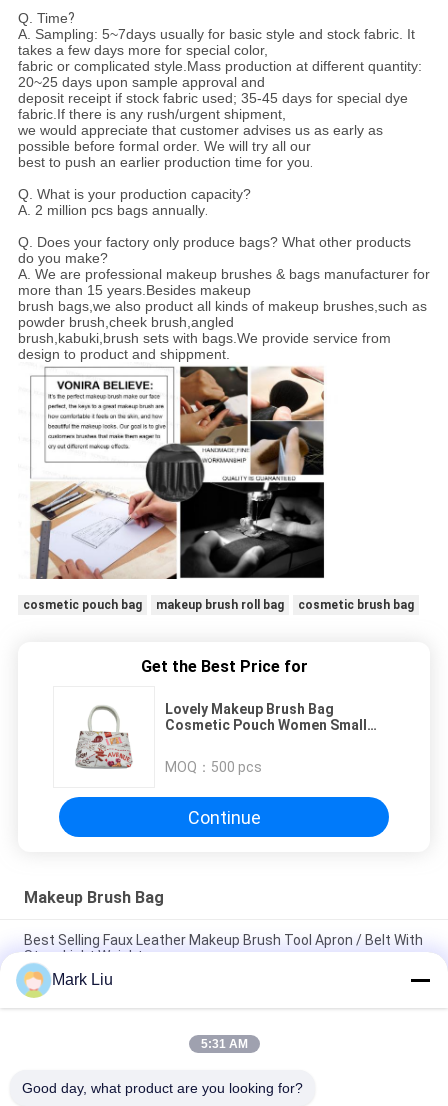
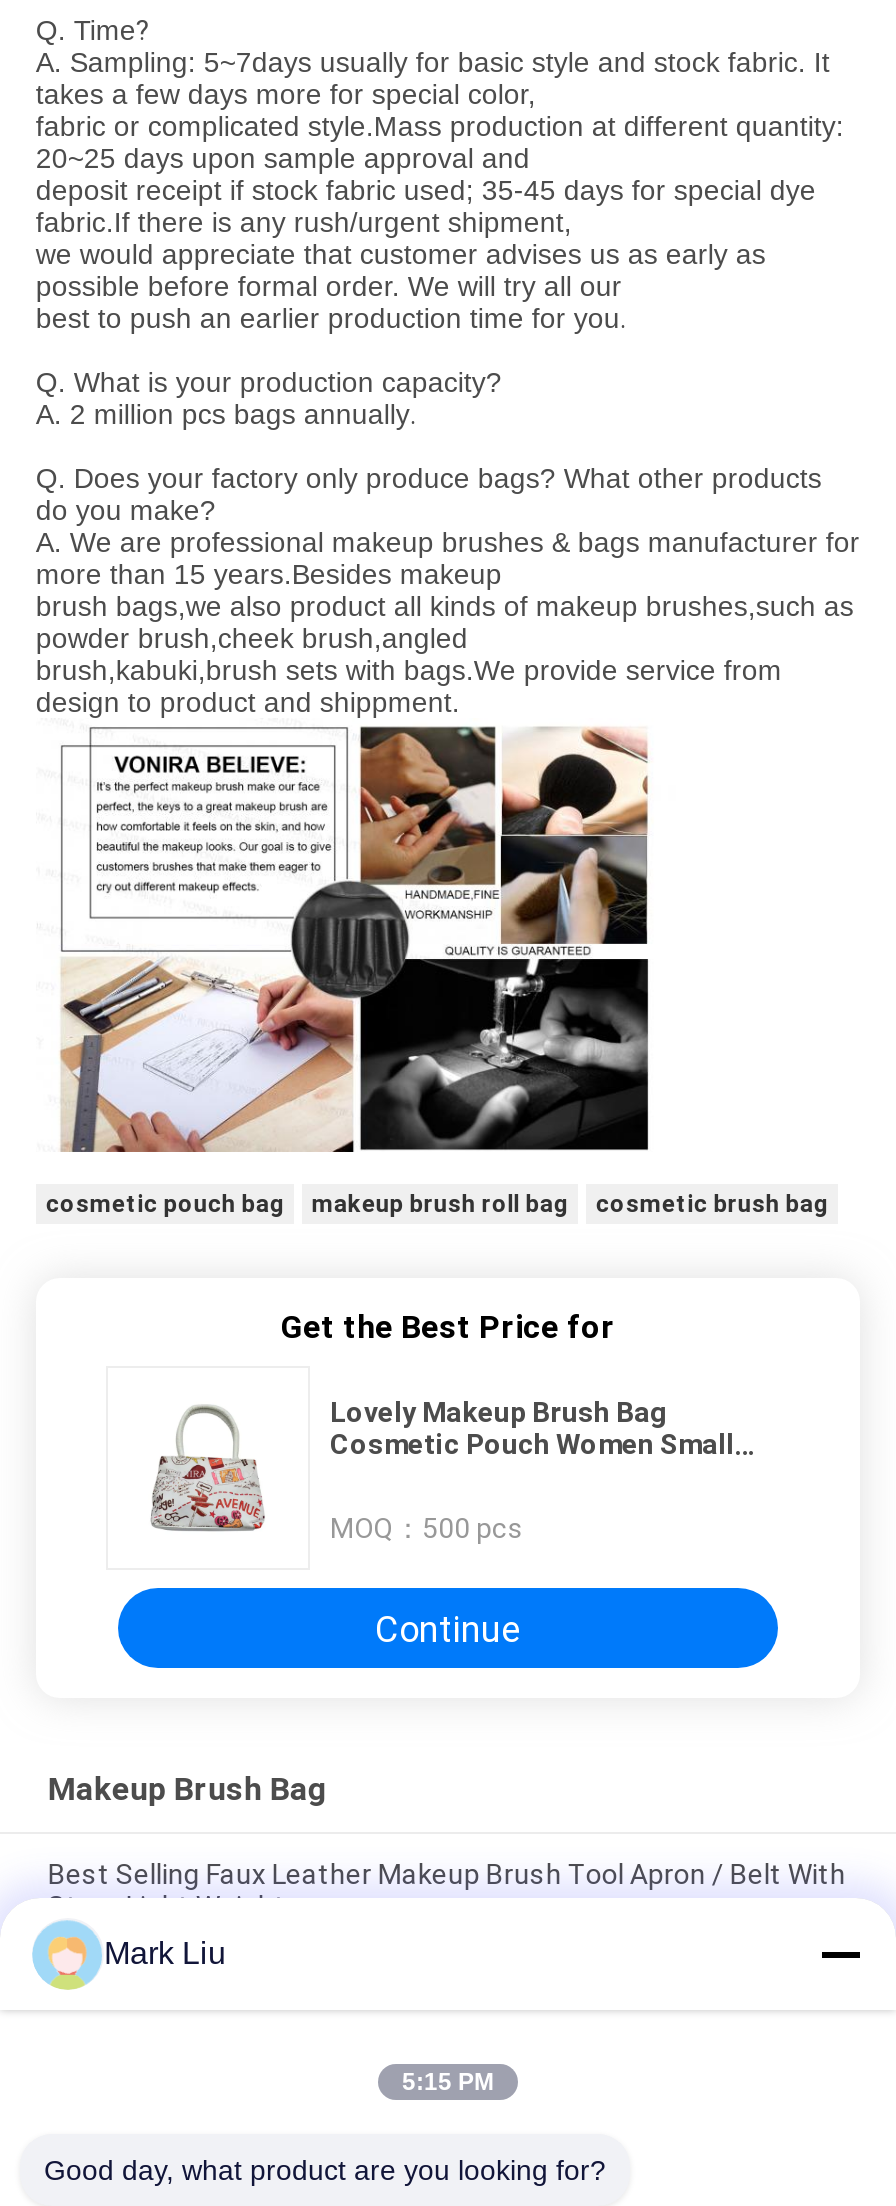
- 5:31 AM
+ 5:15 PM
